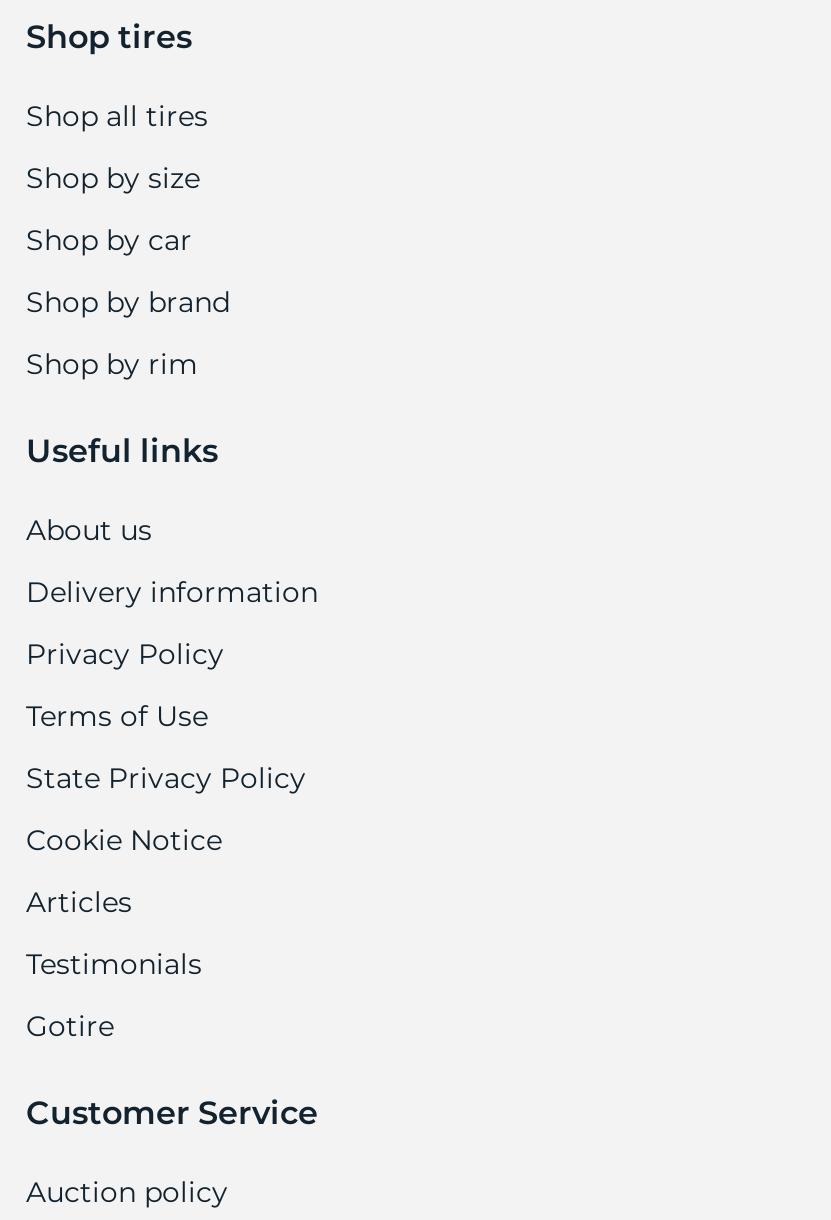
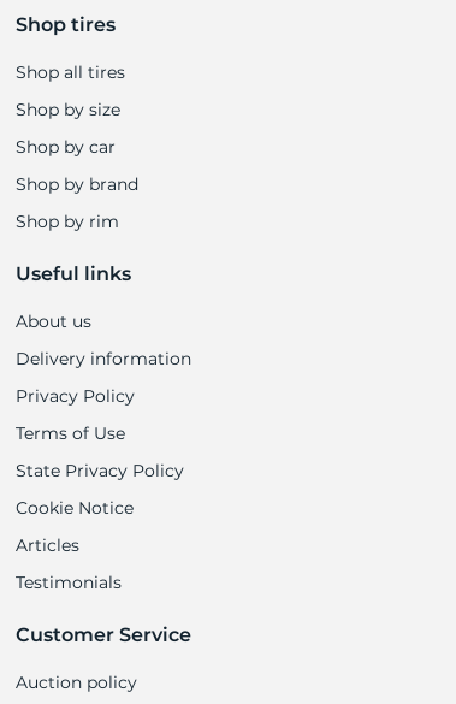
- Gotire
